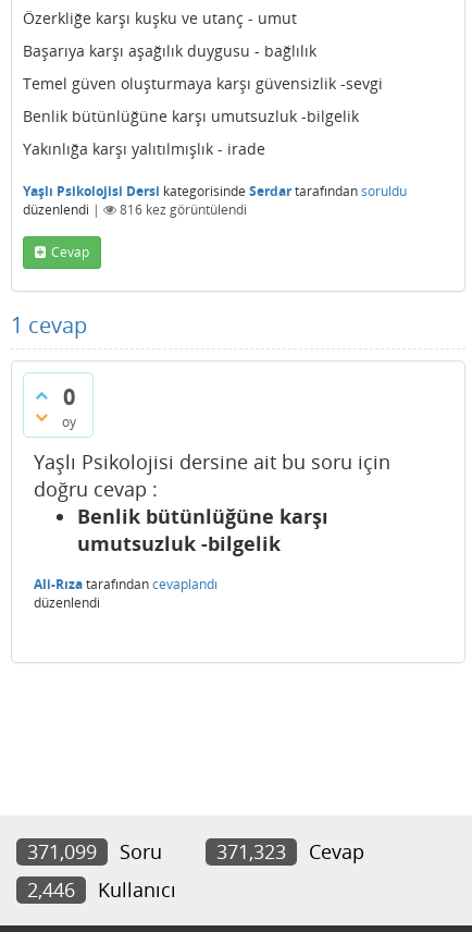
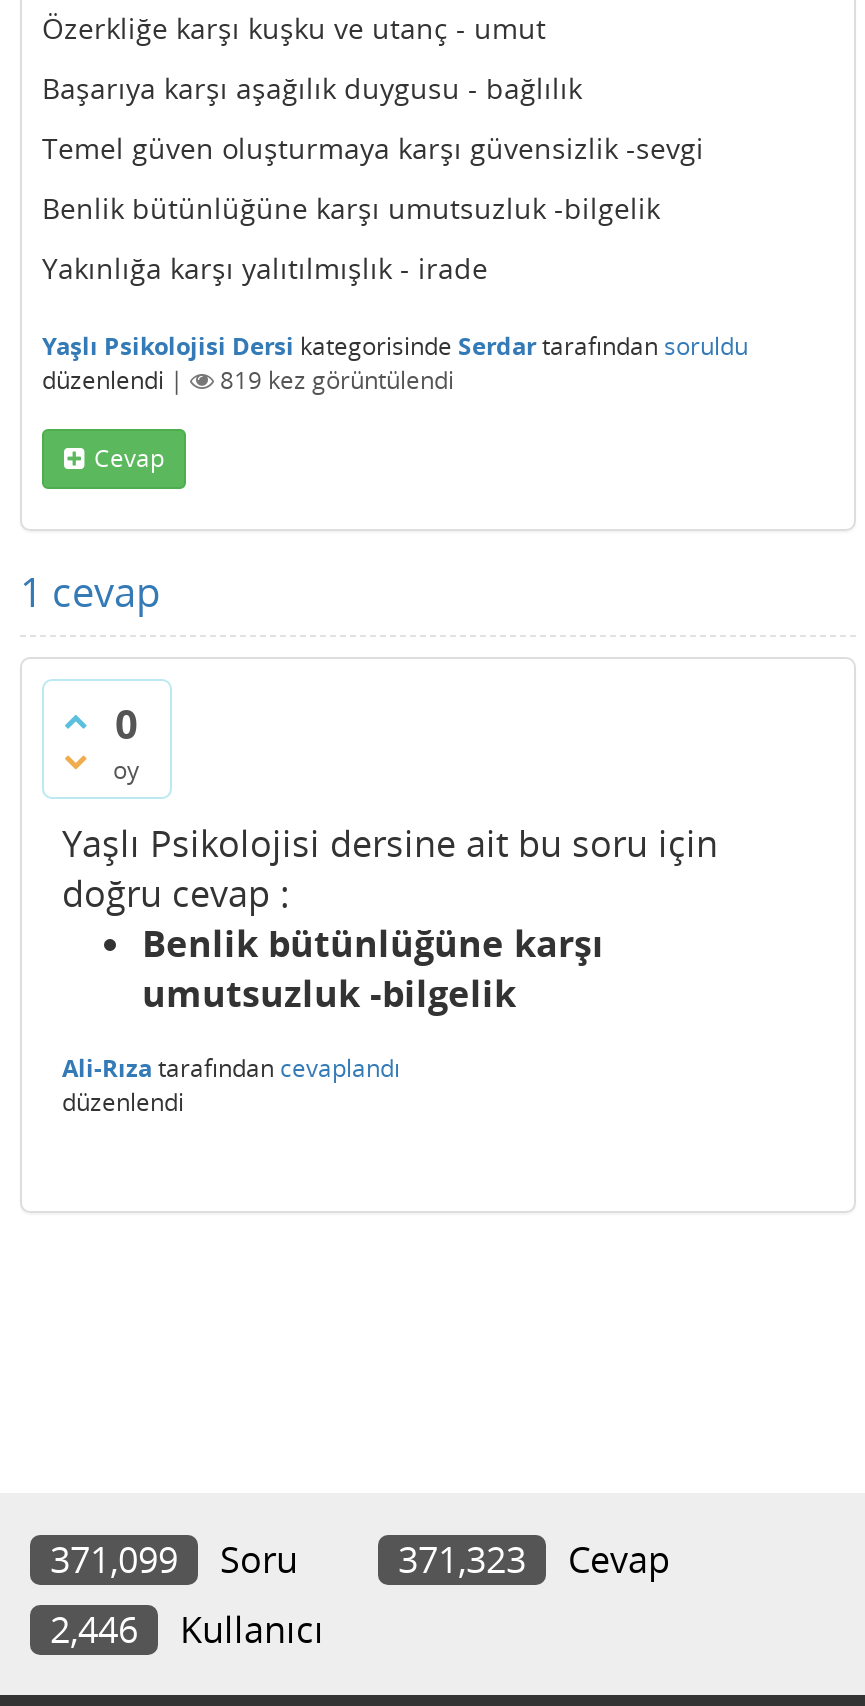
- 816 kez görüntülendi
+ 819 kez görüntülendi
